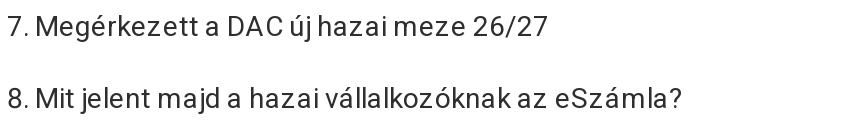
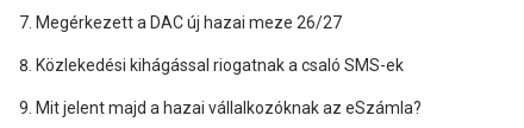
+ Közlekedési kihágással riogatnak a csaló SMS-ek
